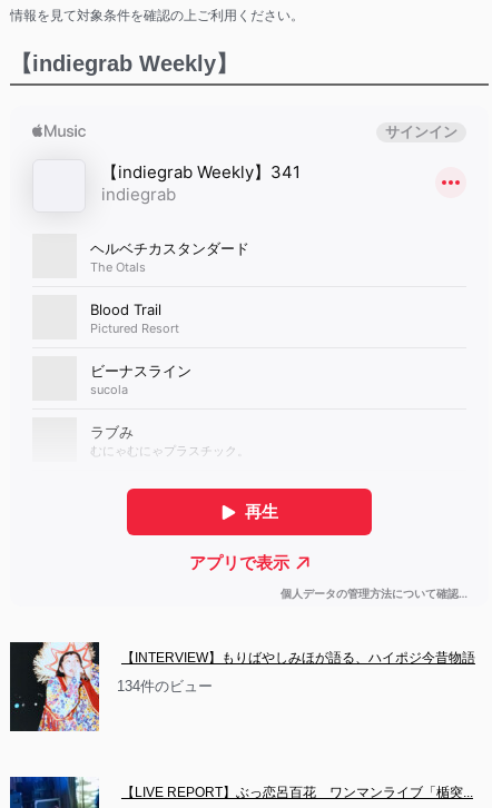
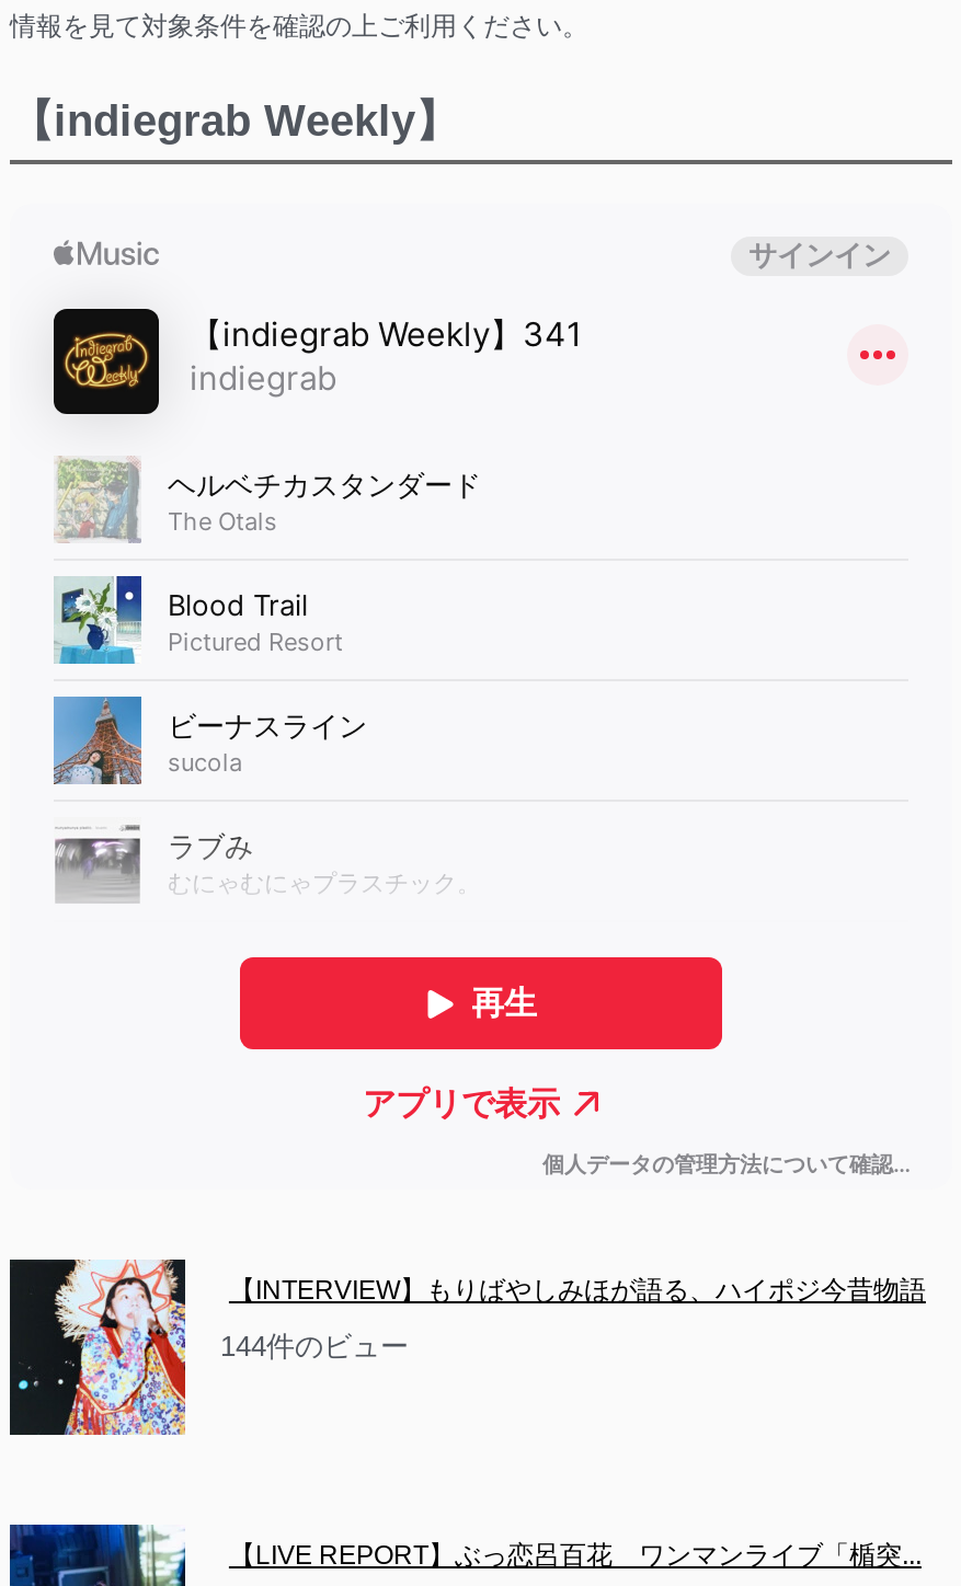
+ [image]

+ [image]

+ [image]

+ [image]

+ [image]

- 134件のビュー
+ 144件のビュー
